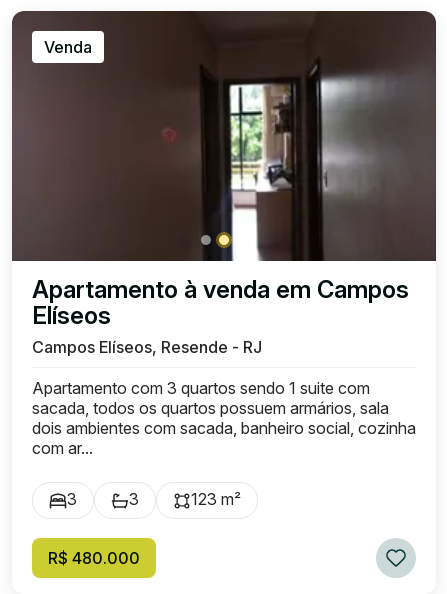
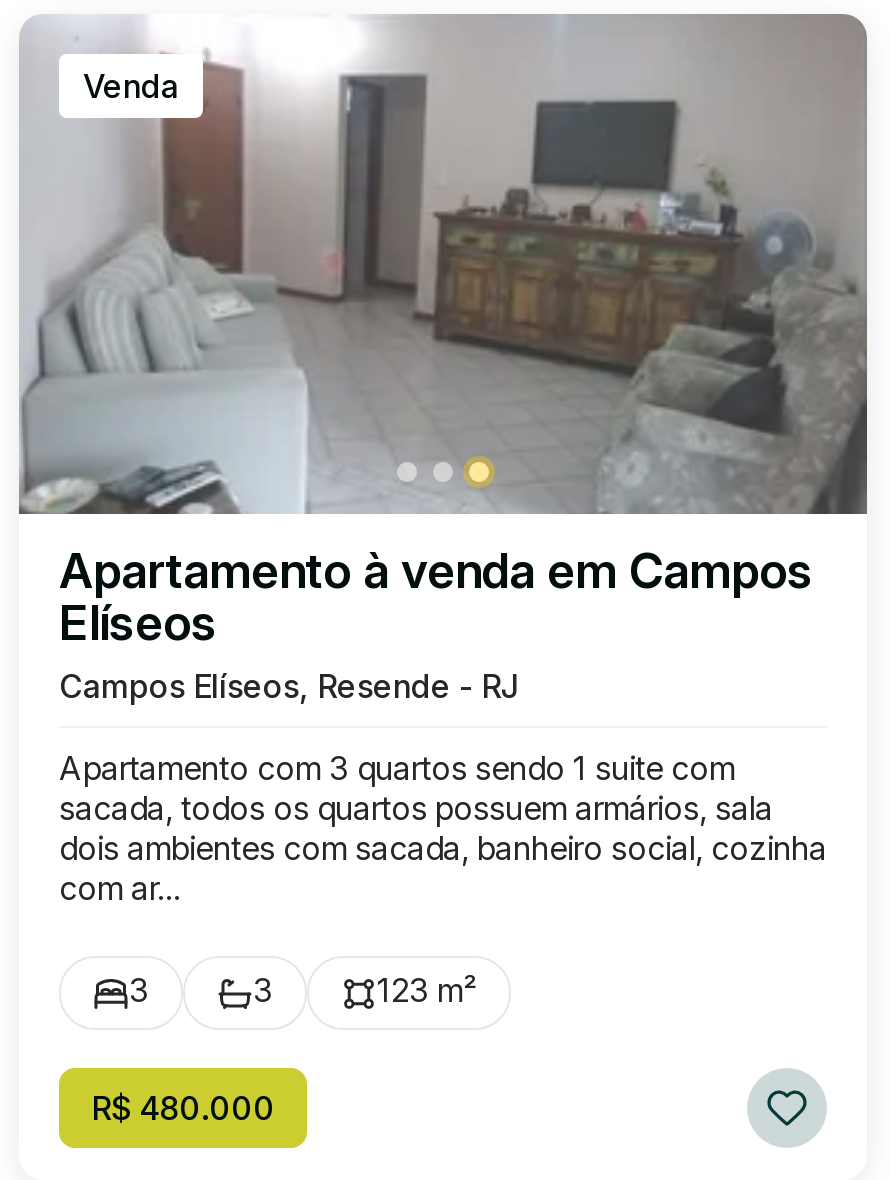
- [image]
+ [image]
